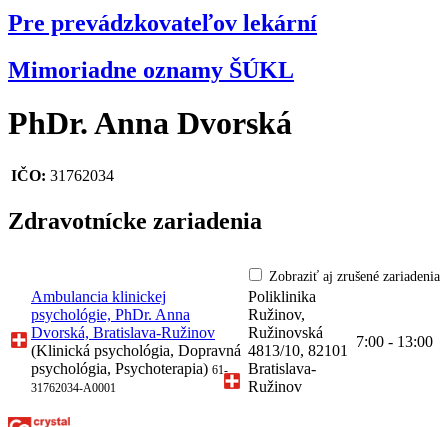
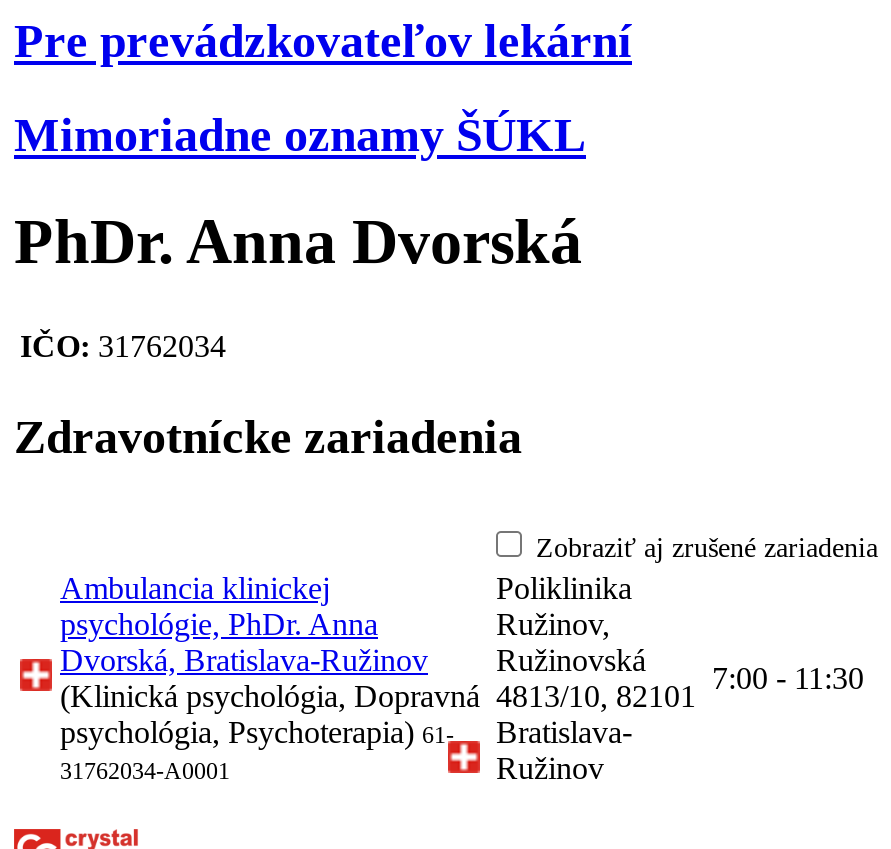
- 7:00 - 13:00
+ 7:00 - 11:30
